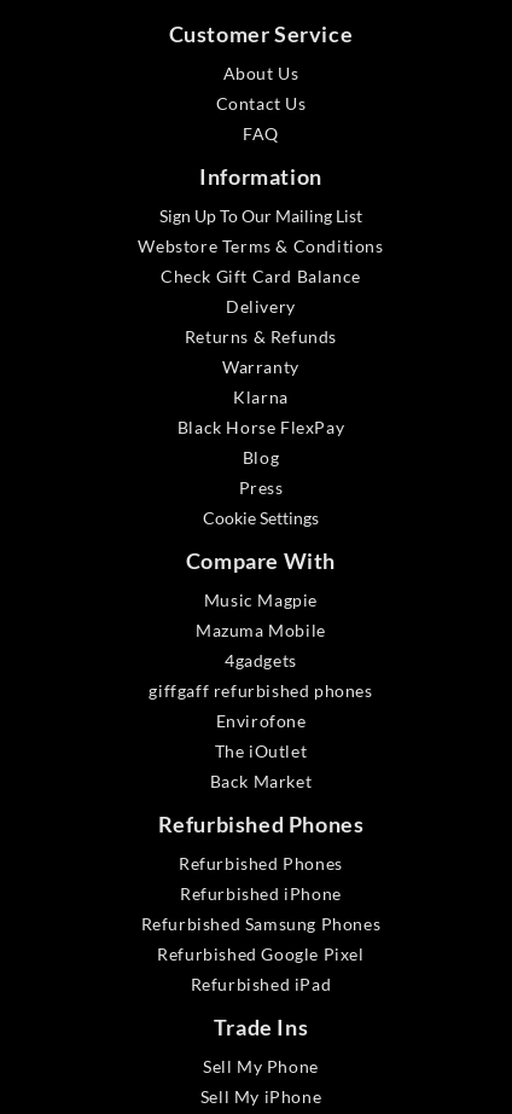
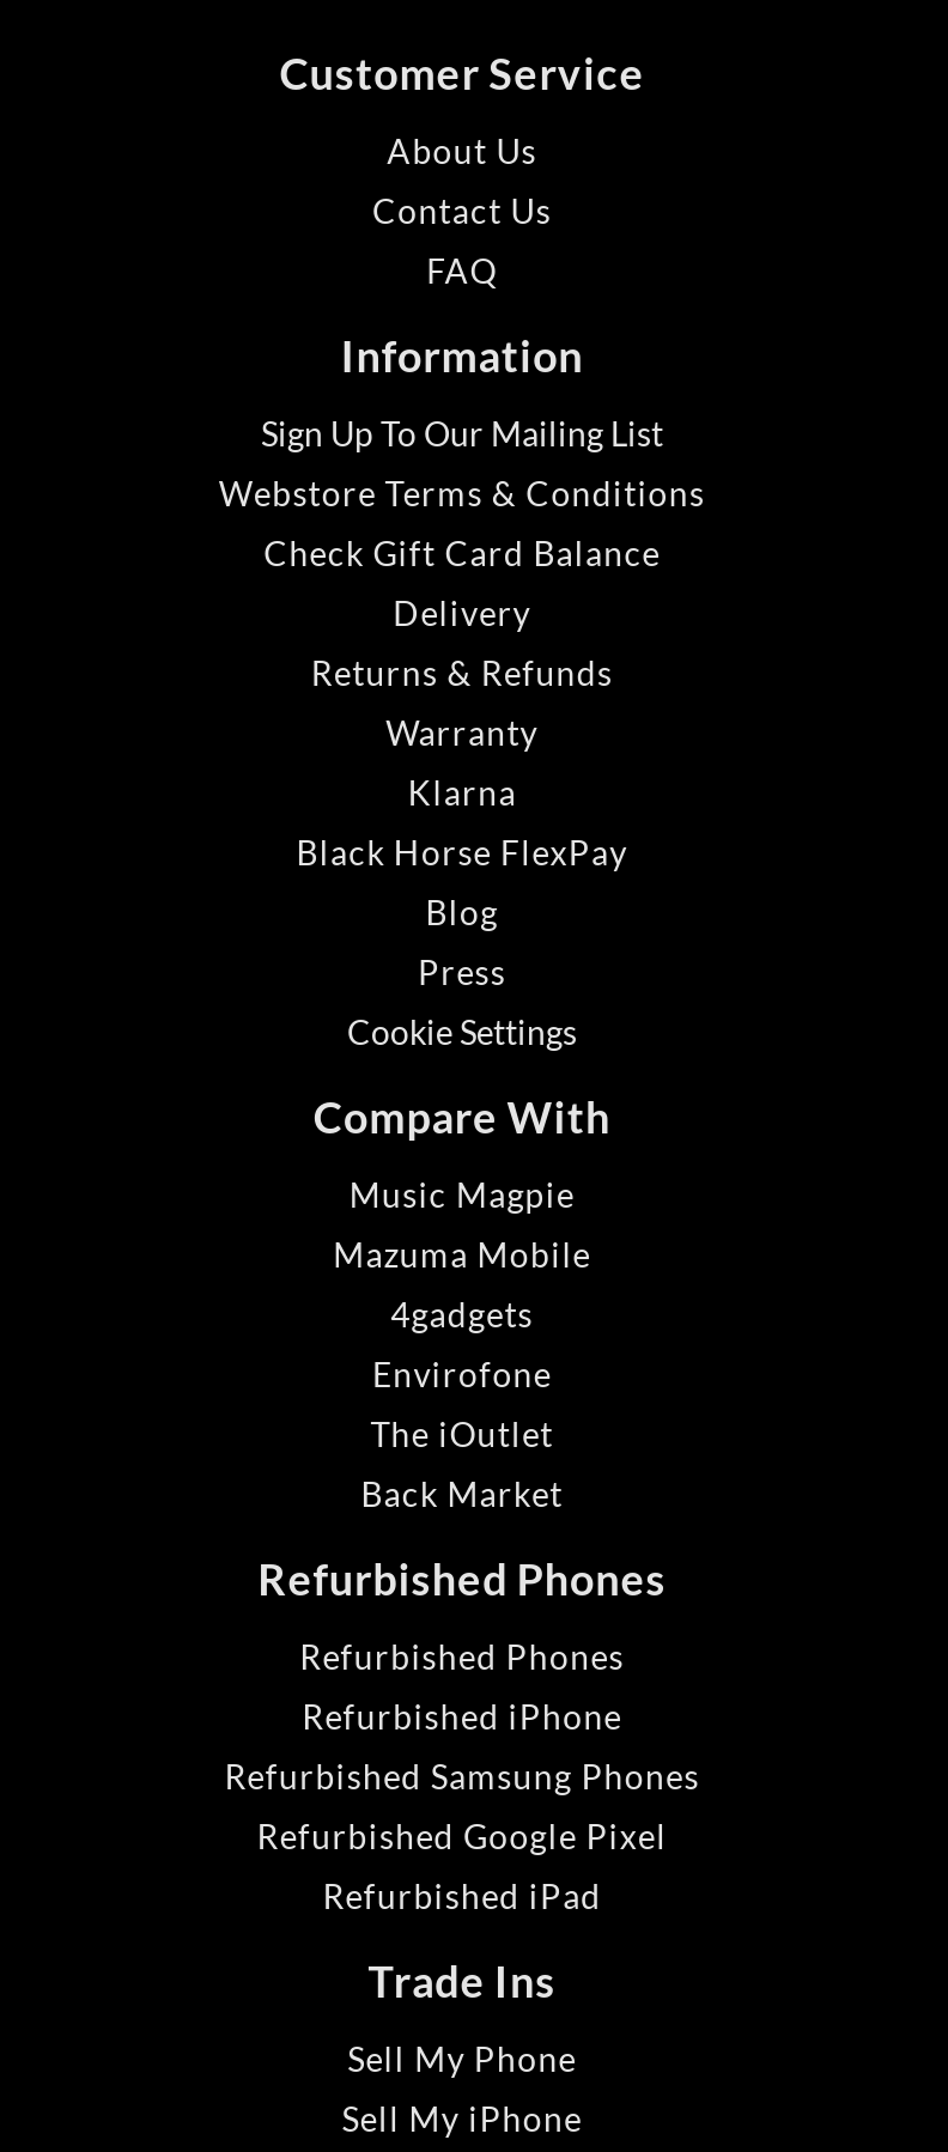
- giffgaff refurbished phones
